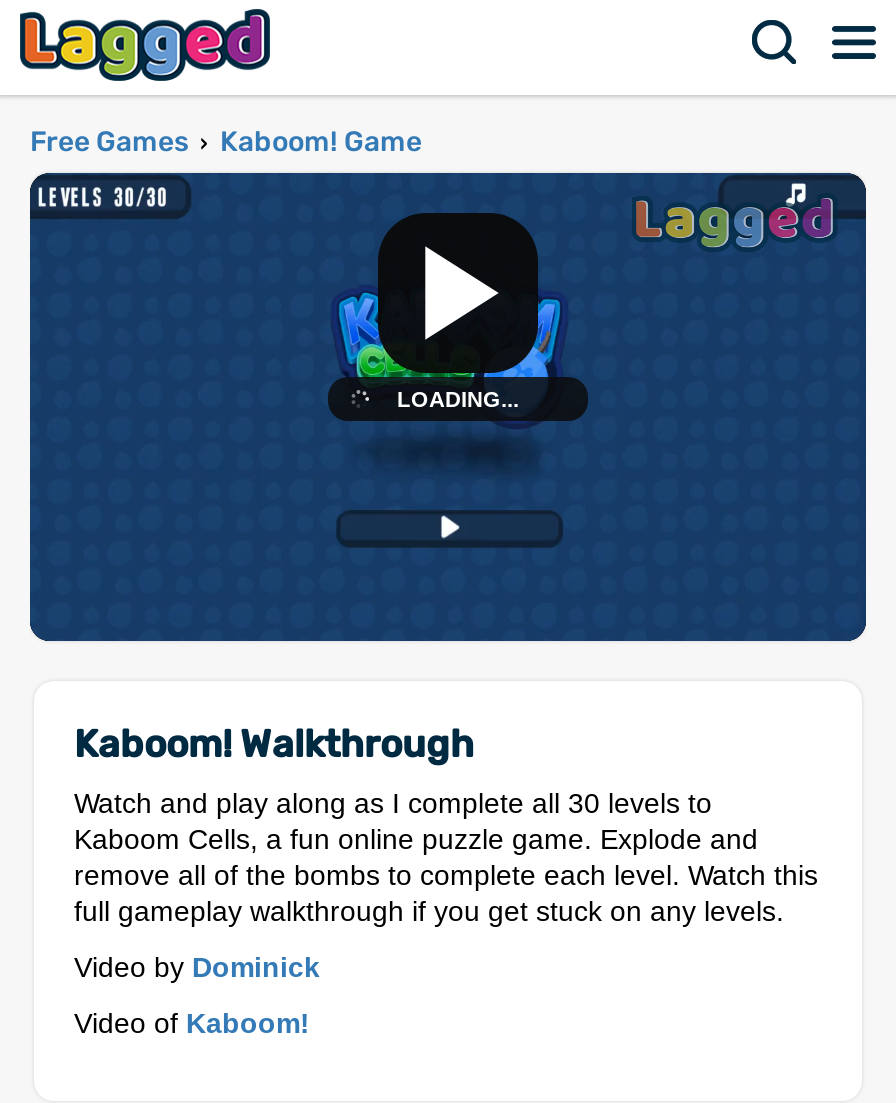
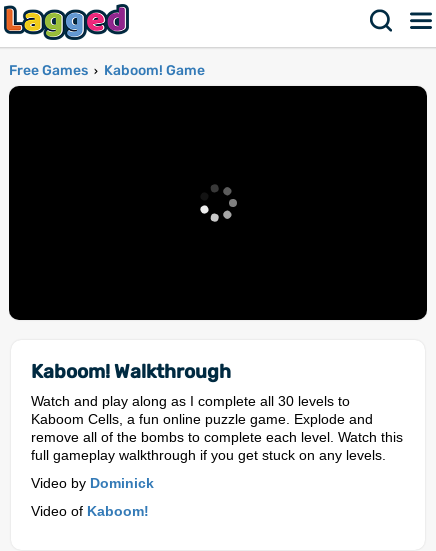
- [image]
